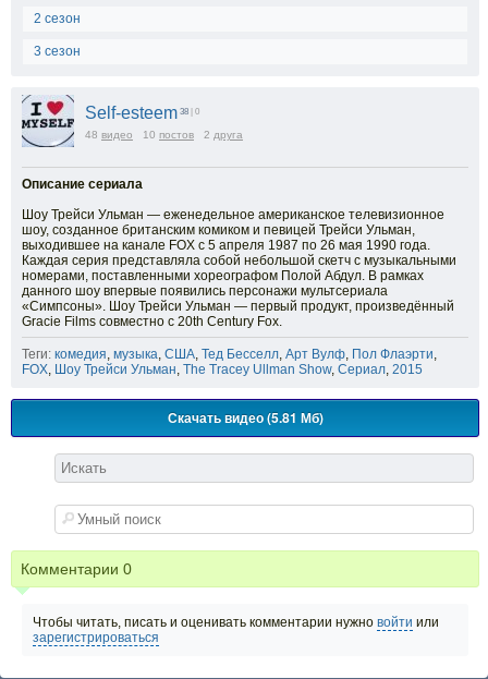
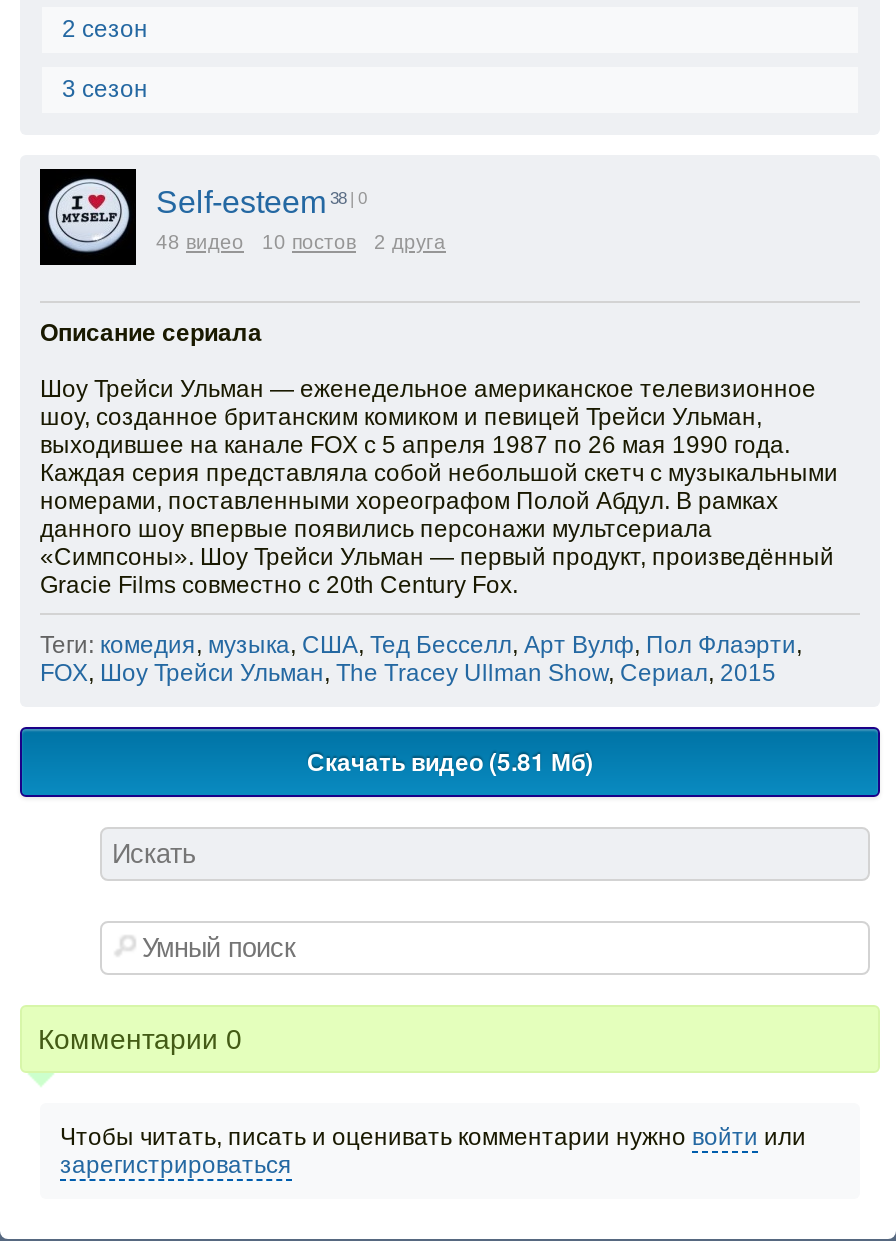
- [image]
+ [image]
